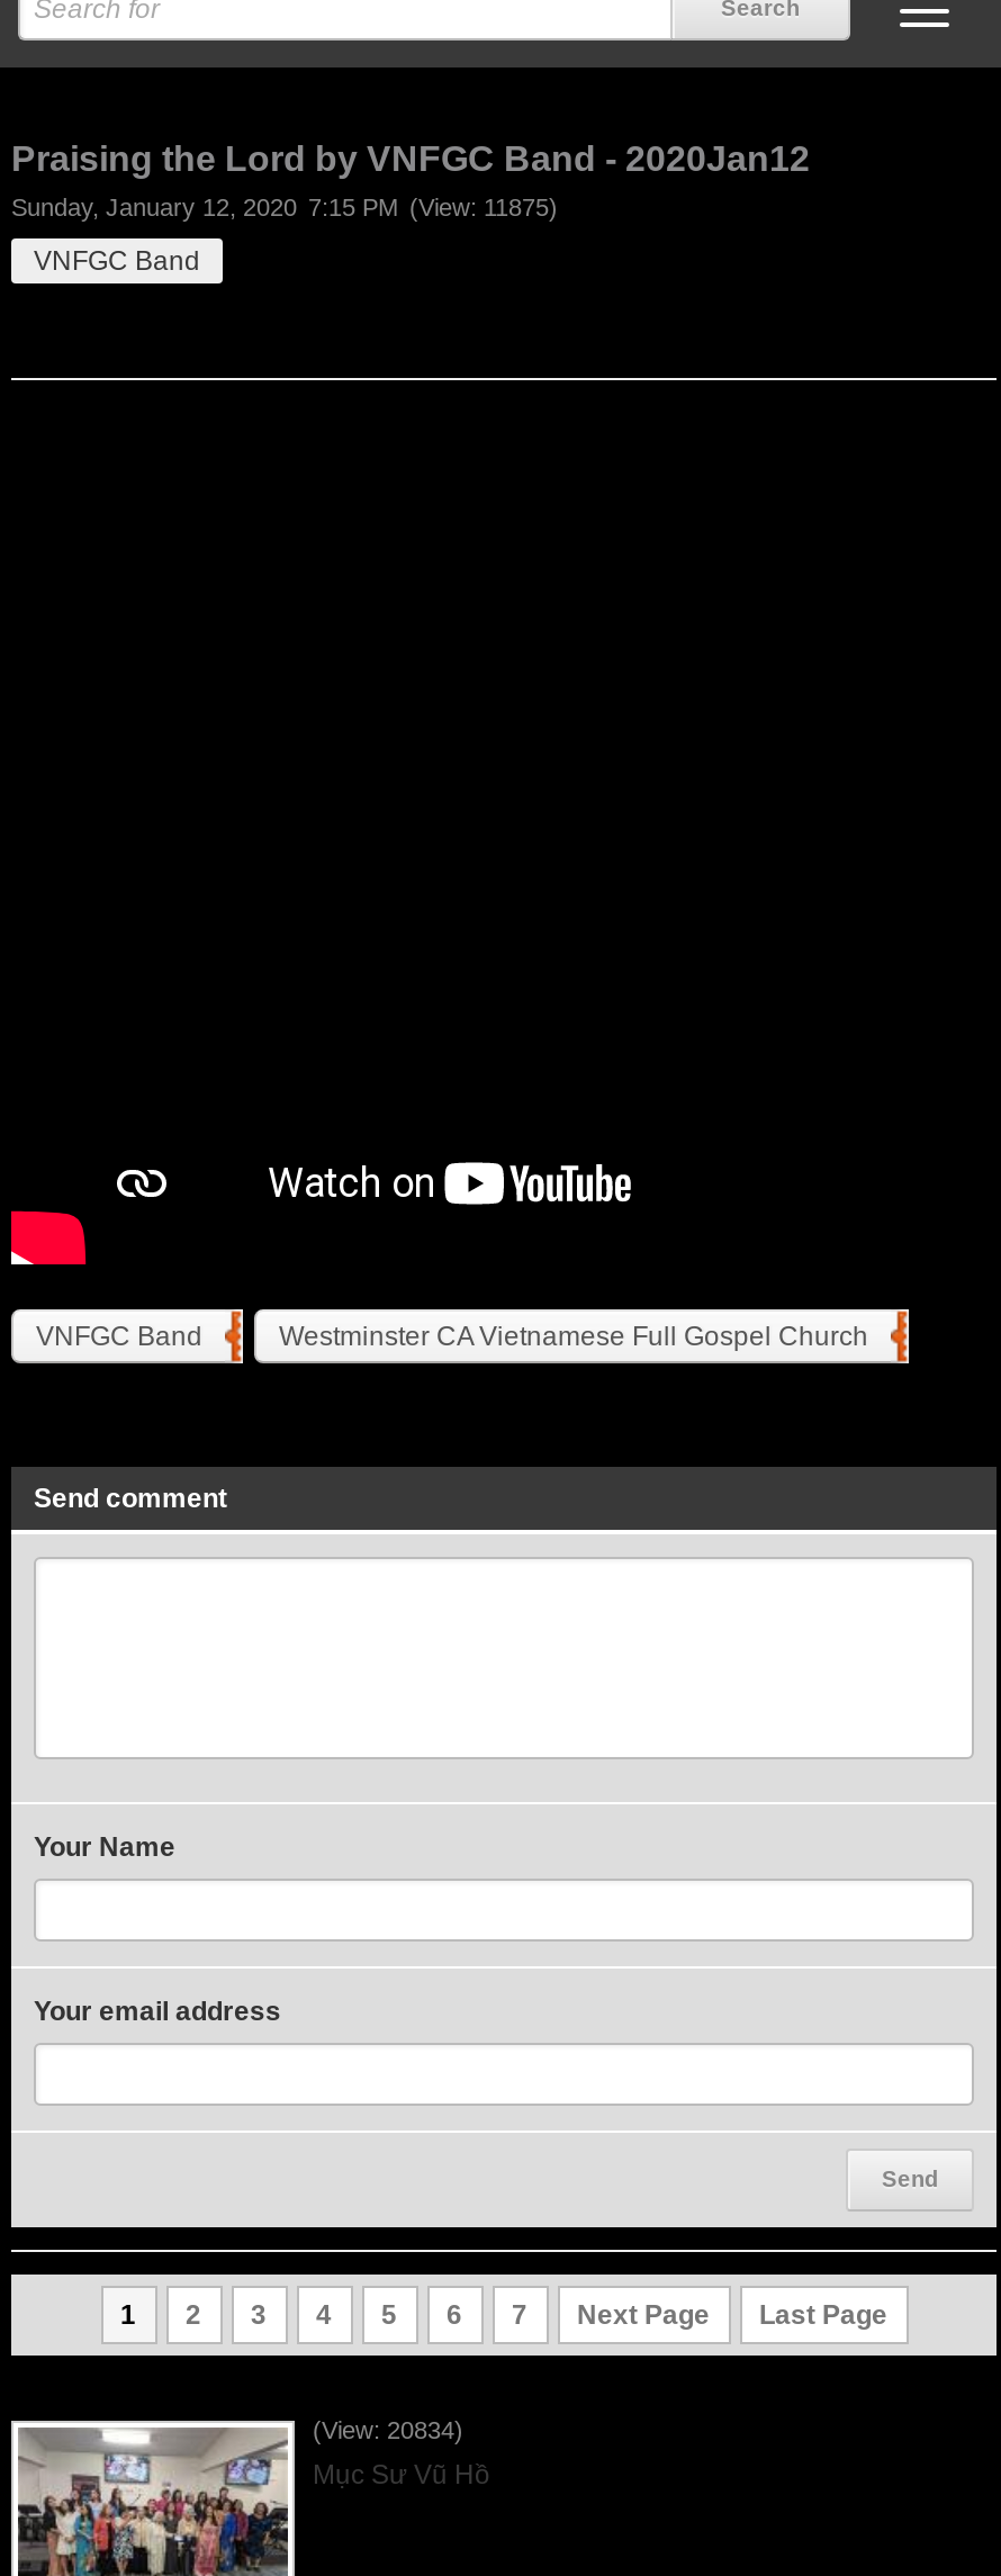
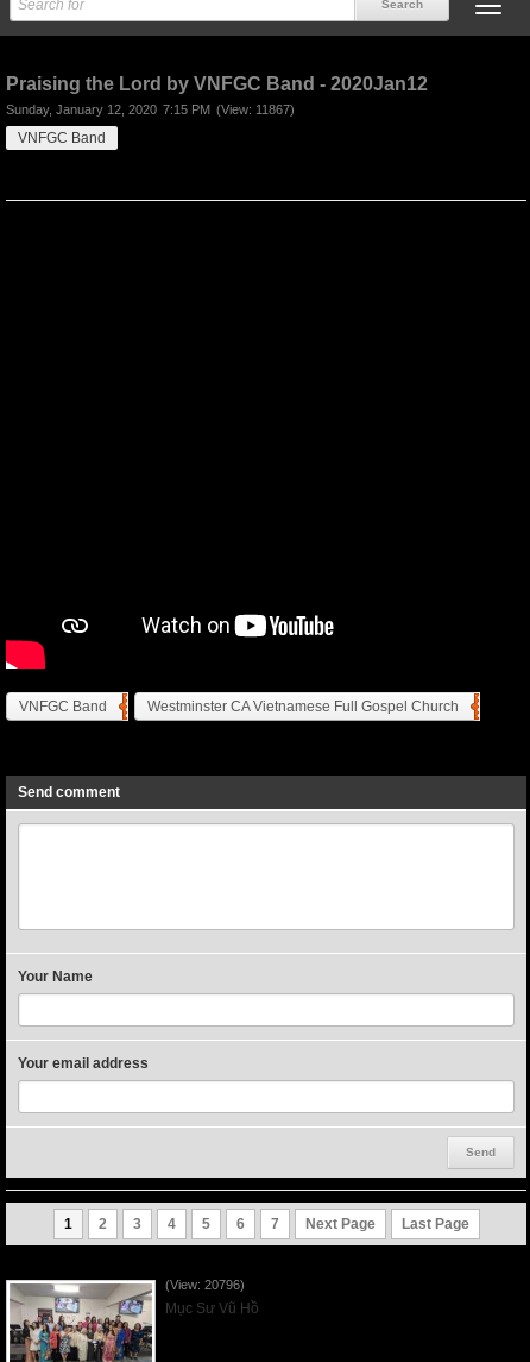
- Sunday, January 12, 2020 7:15 PM (View: 11875)
+ Sunday, January 12, 2020 7:15 PM (View: 11867)

- (View: 20834)
+ (View: 20796)
